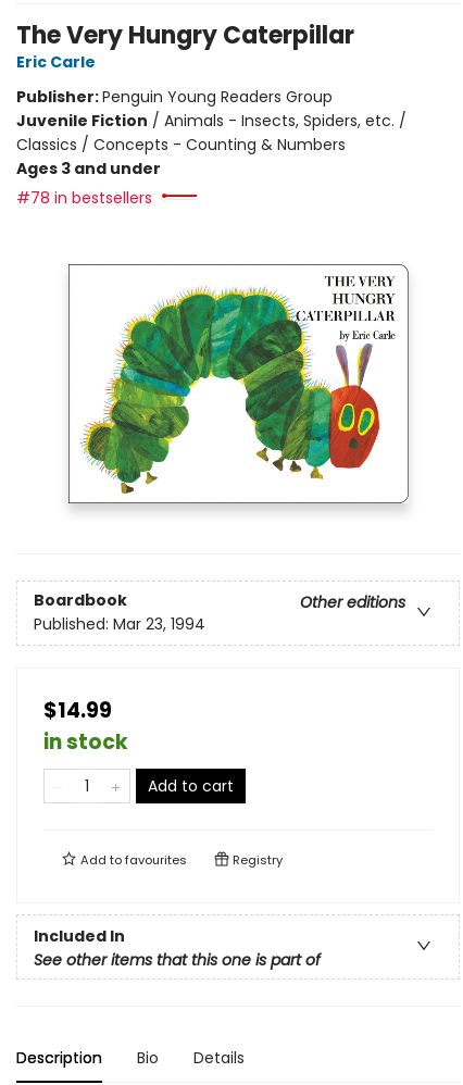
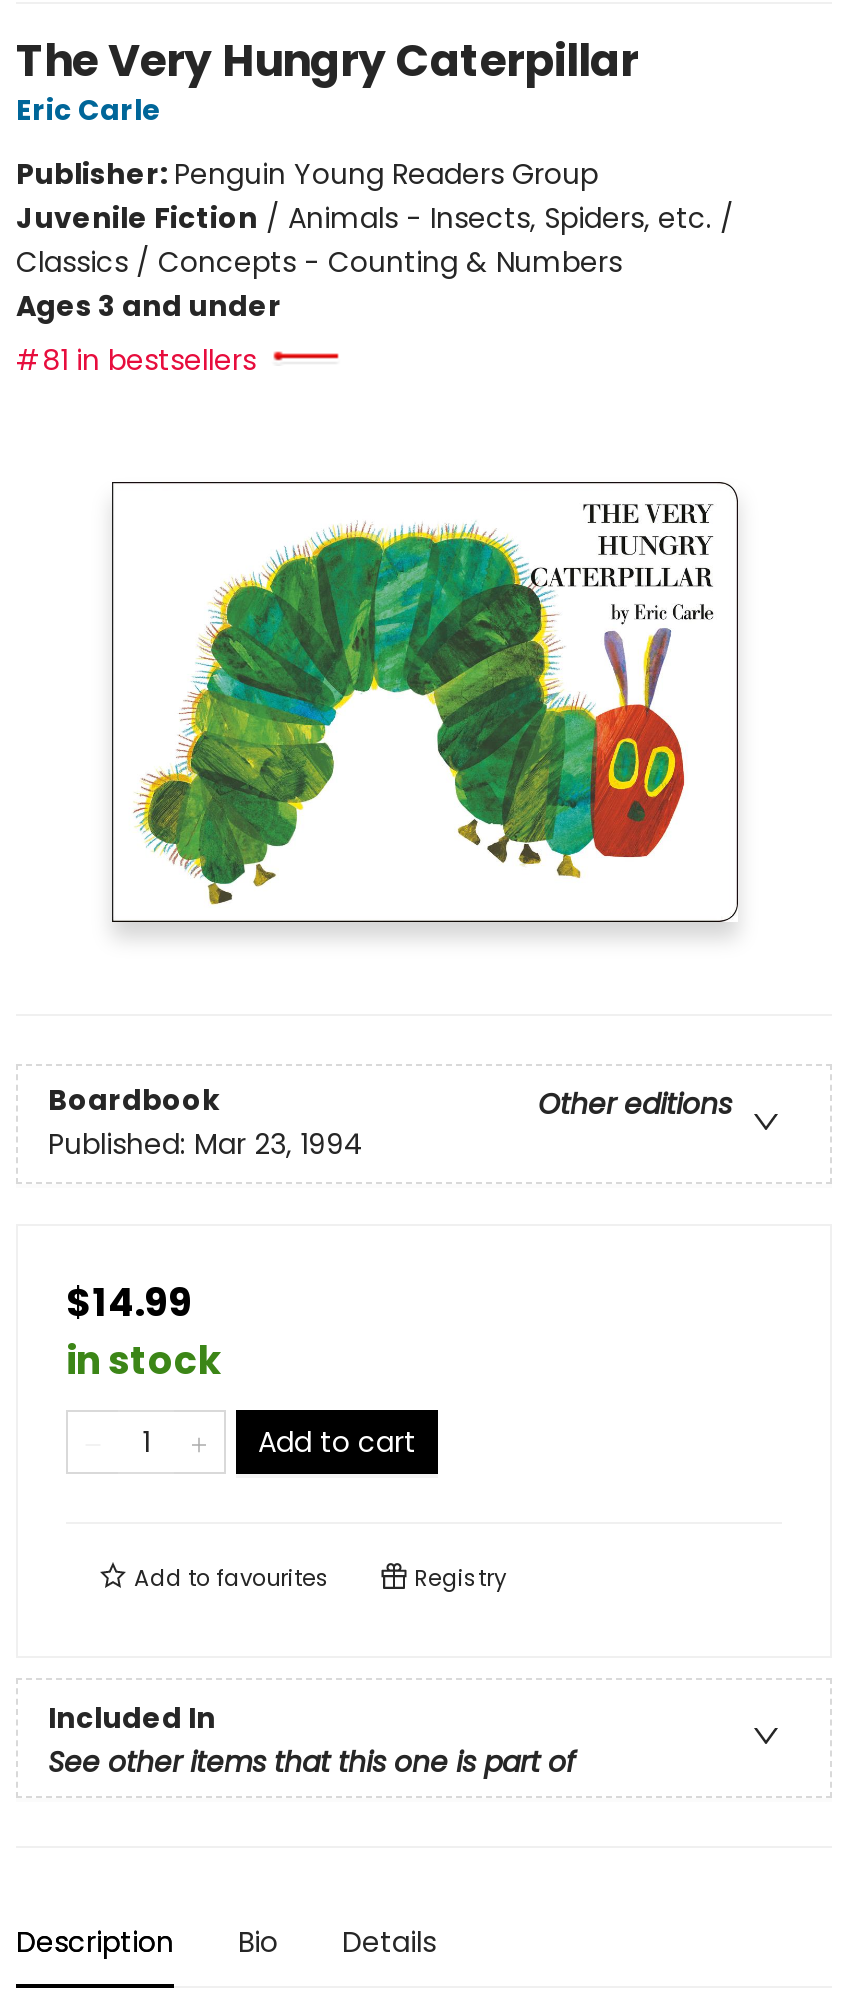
- #78 in bestsellers
+ #81 in bestsellers
